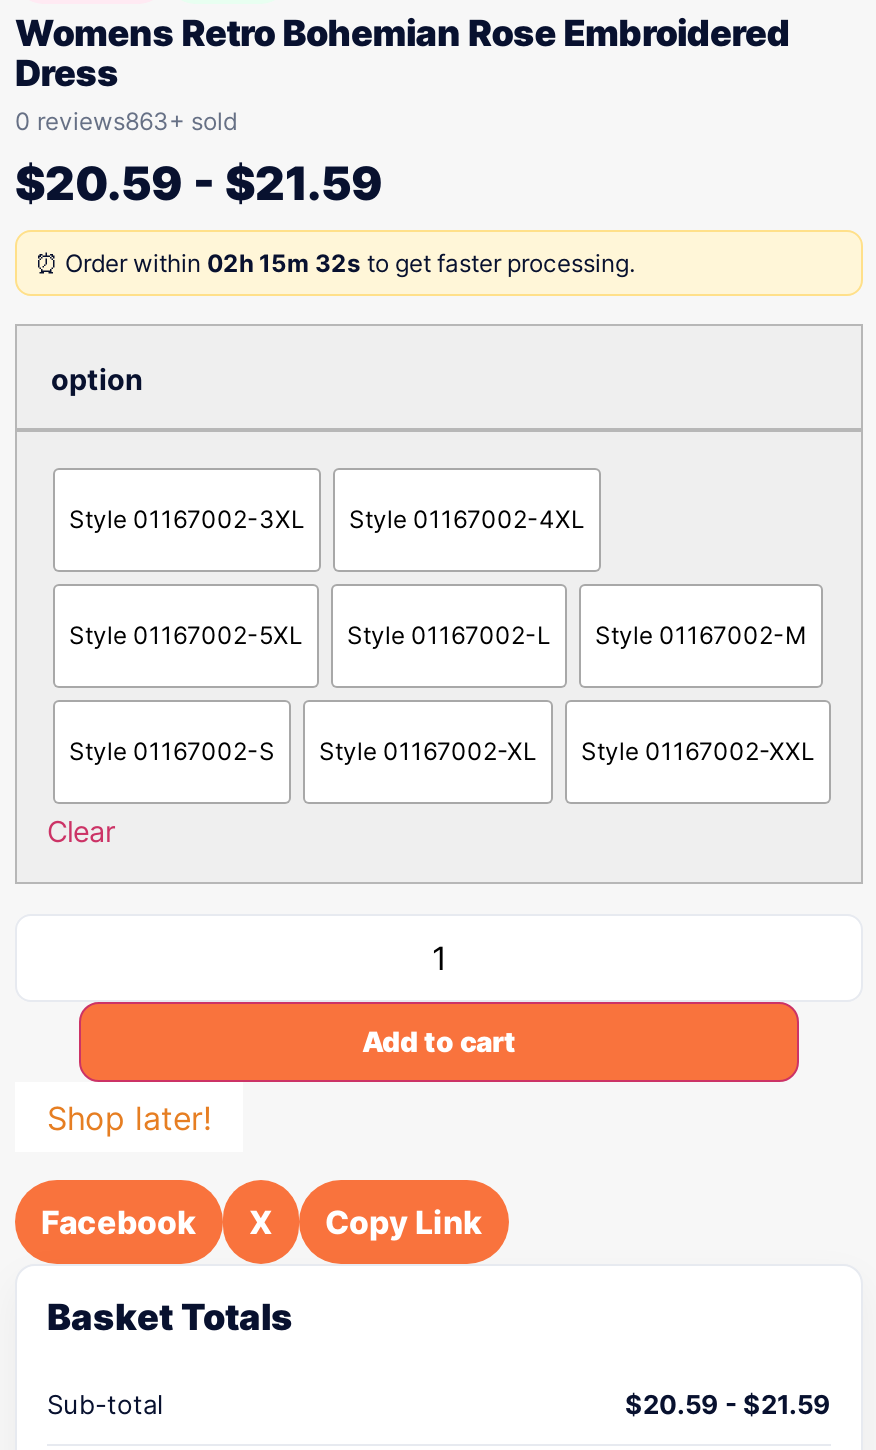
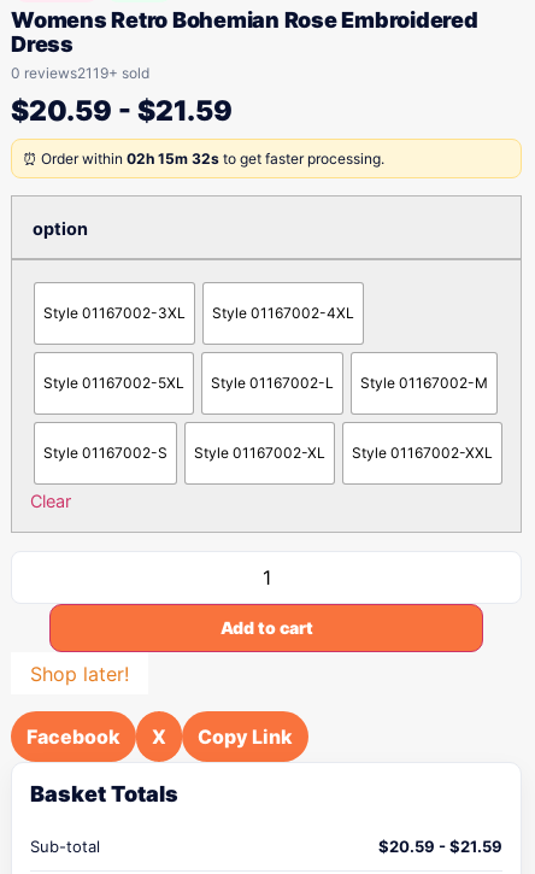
- 0 reviews863+ sold
+ 0 reviews2119+ sold
